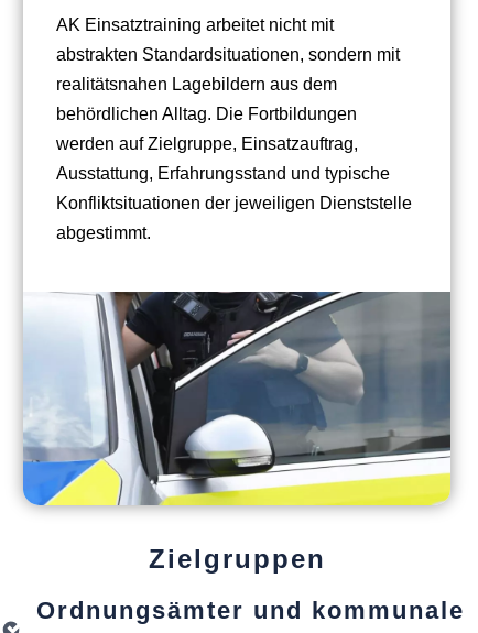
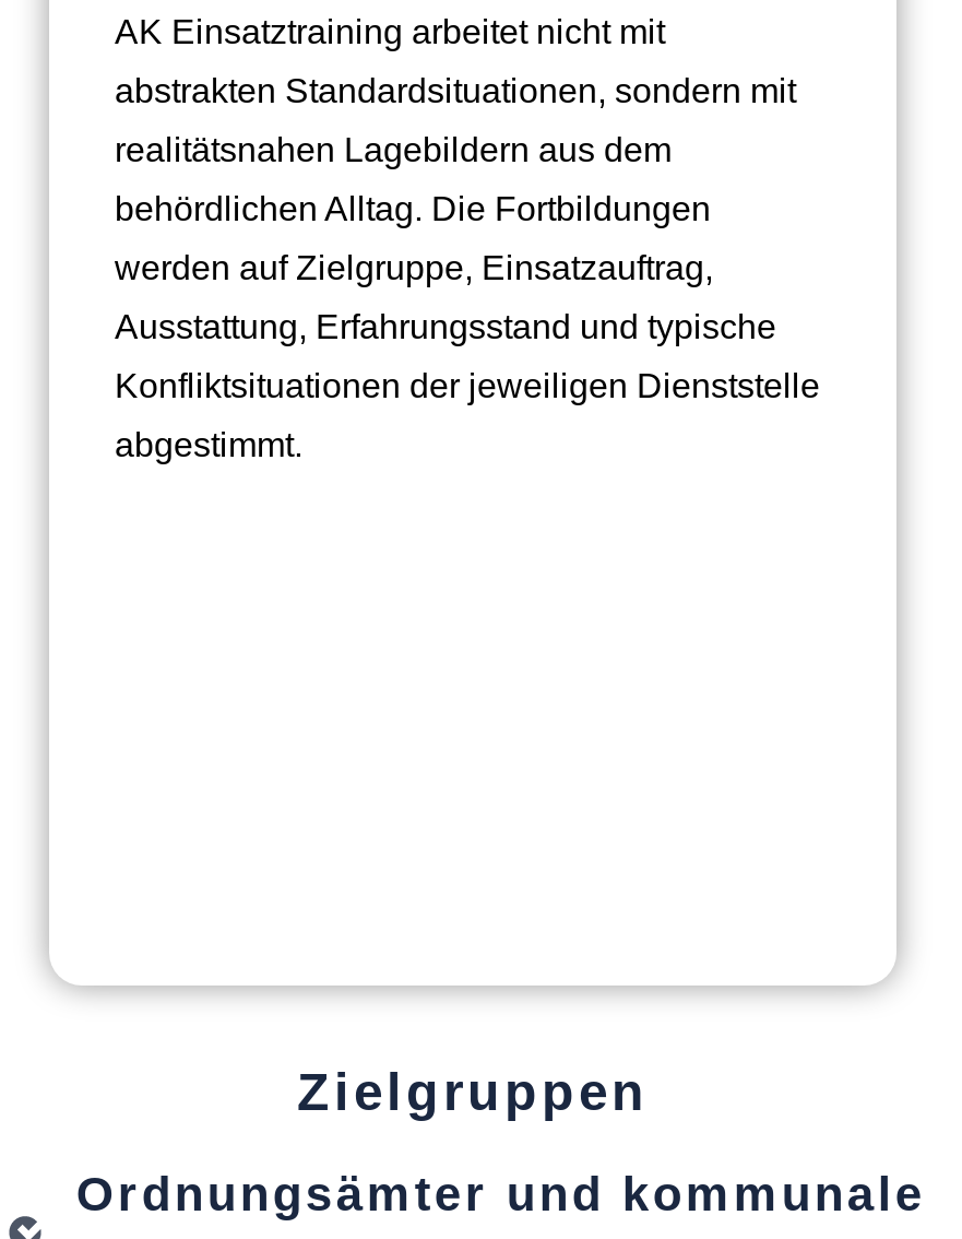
- [image]
